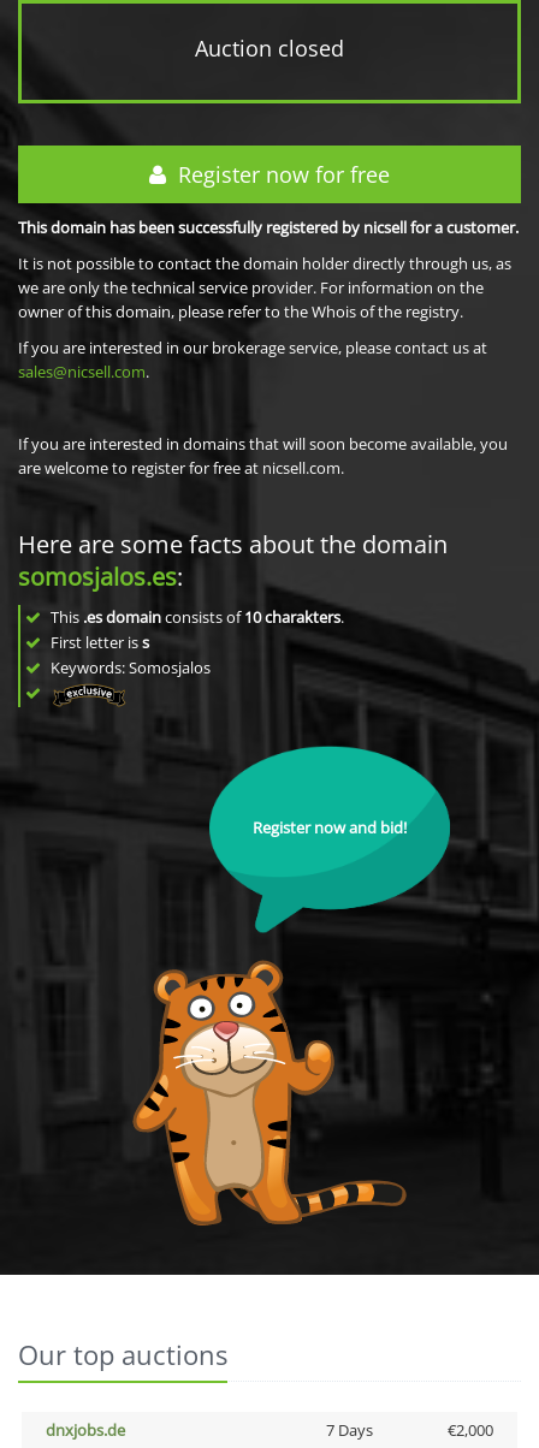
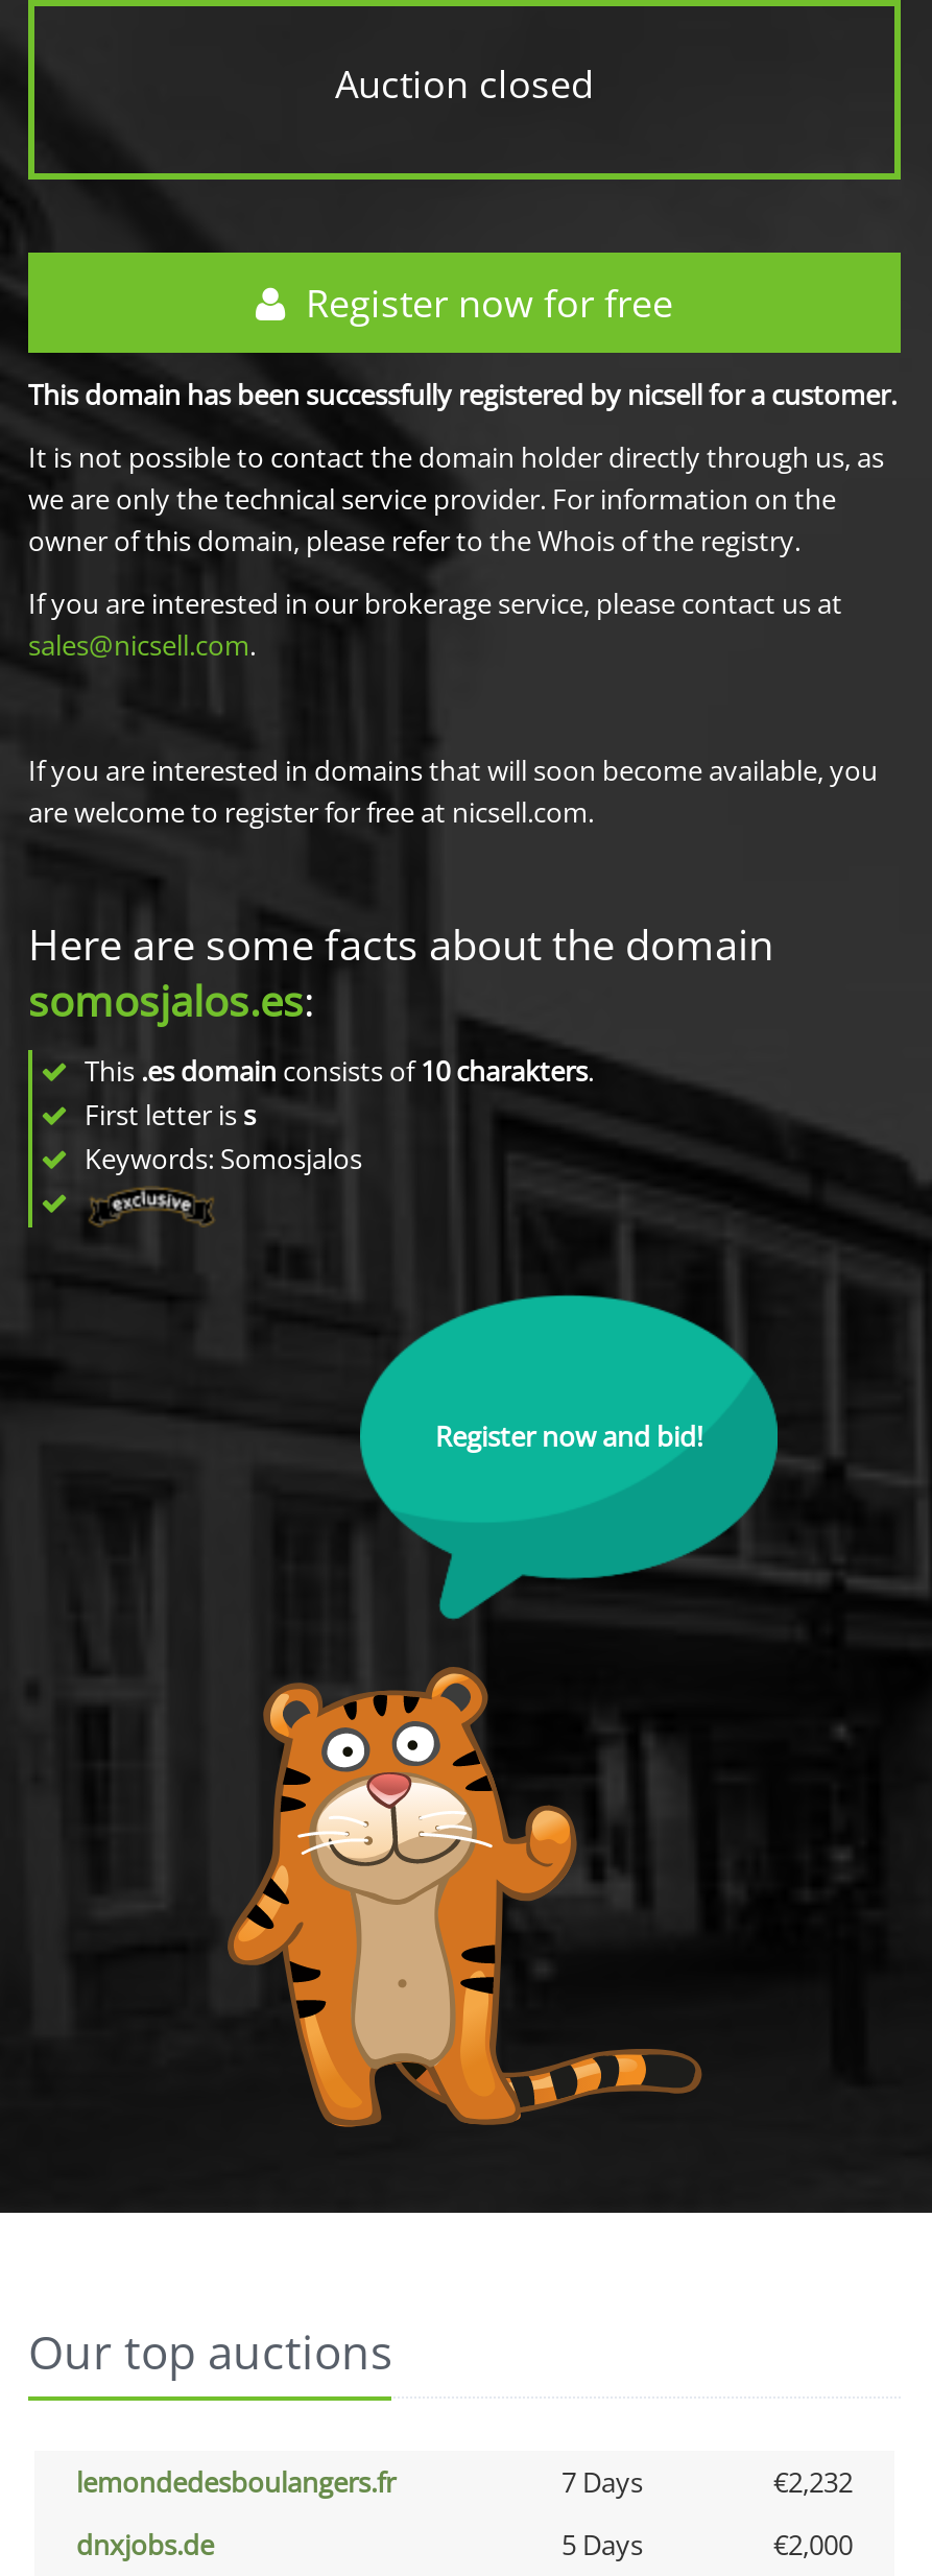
+ lemondedesboulangers.fr
+ 7 Days
+ €2,232

- 7 Days
+ 5 Days
